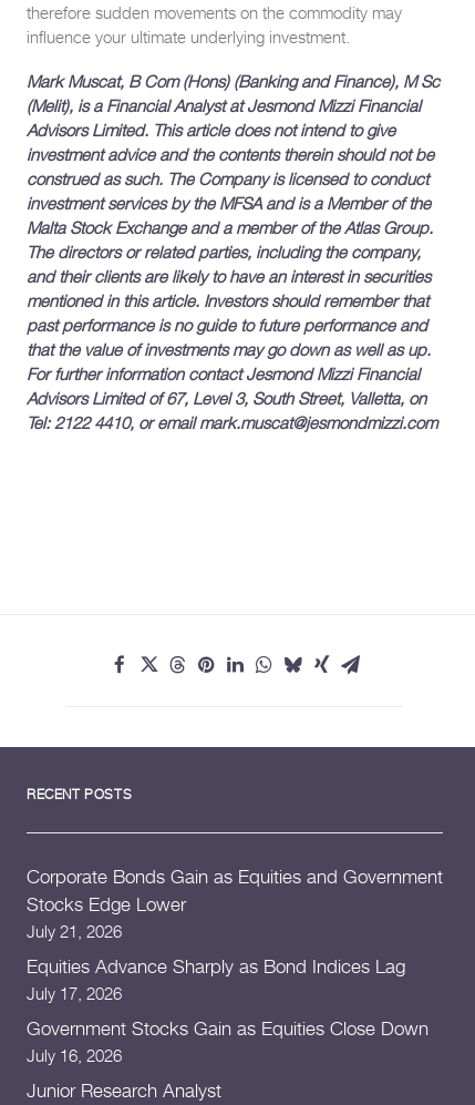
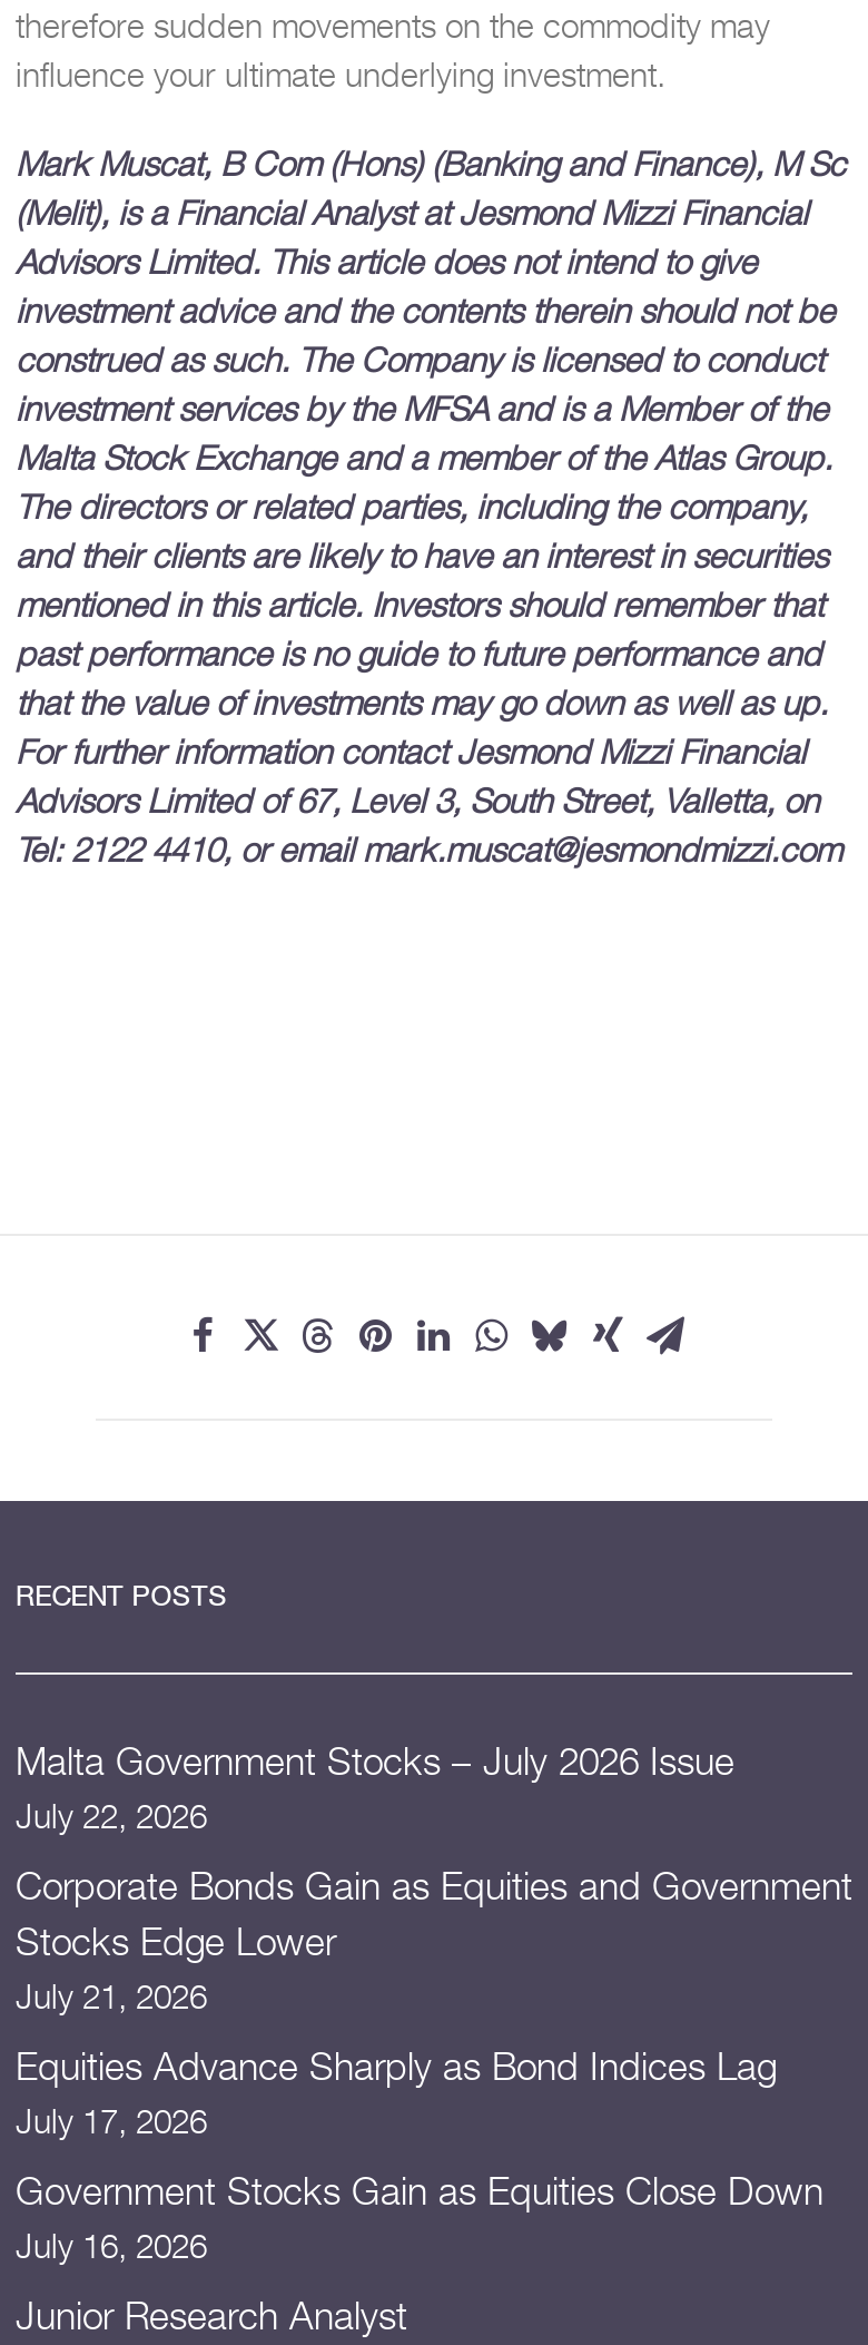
+ Malta Government Stocks – July 2026 Issue
+ July 22, 2026
